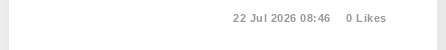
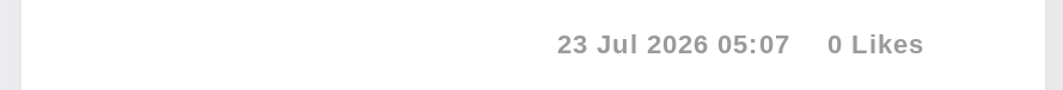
- 22 Jul 2026 08:46 0 Likes
+ 23 Jul 2026 05:07 0 Likes
